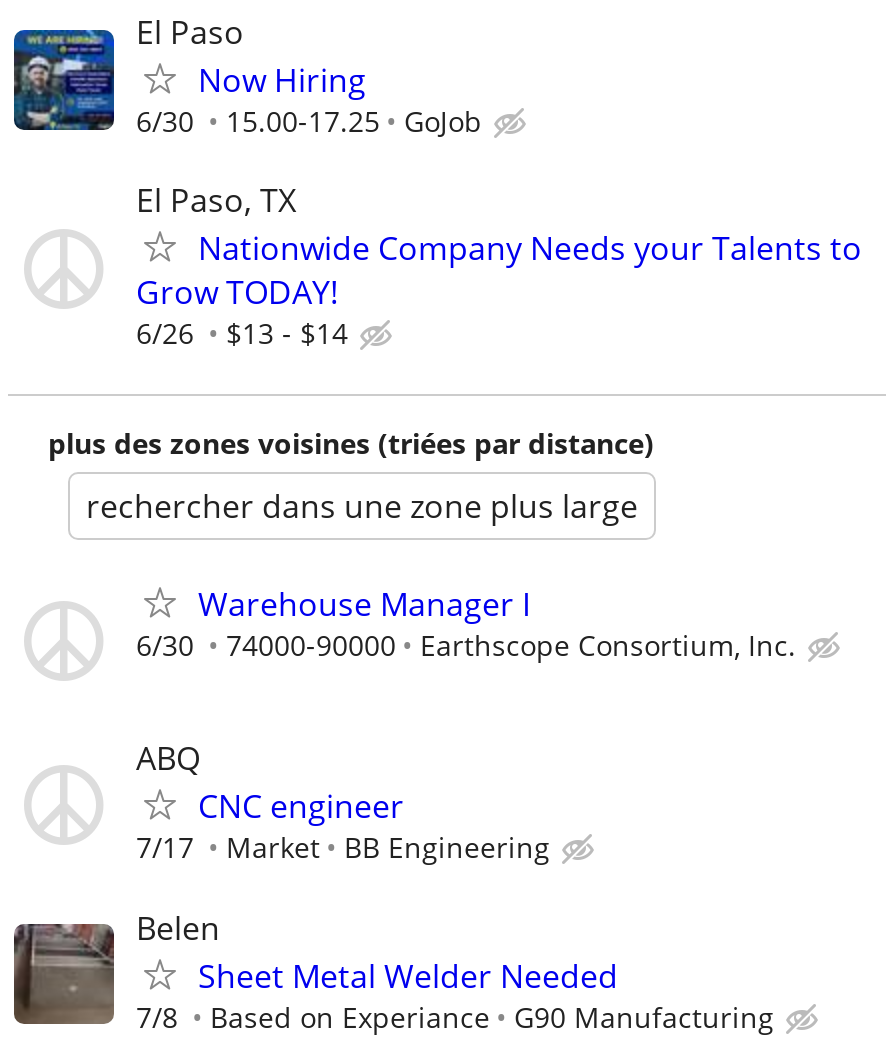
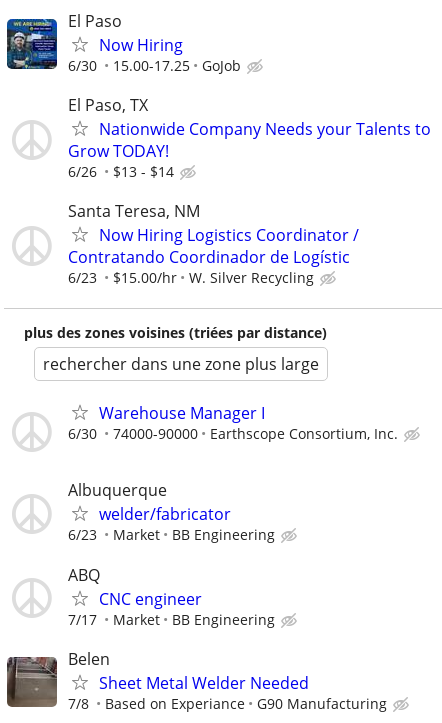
+ Santa Teresa, NM
+ Now Hiring Logistics Coordinator /
+ Contratando Coordinador de Logístic
+ 6/23
+ $15.00/hr
+ W. Silver Recycling

+ Albuquerque
+ welder/fabricator
+ 6/23
+ Market
+ BB Engineering
